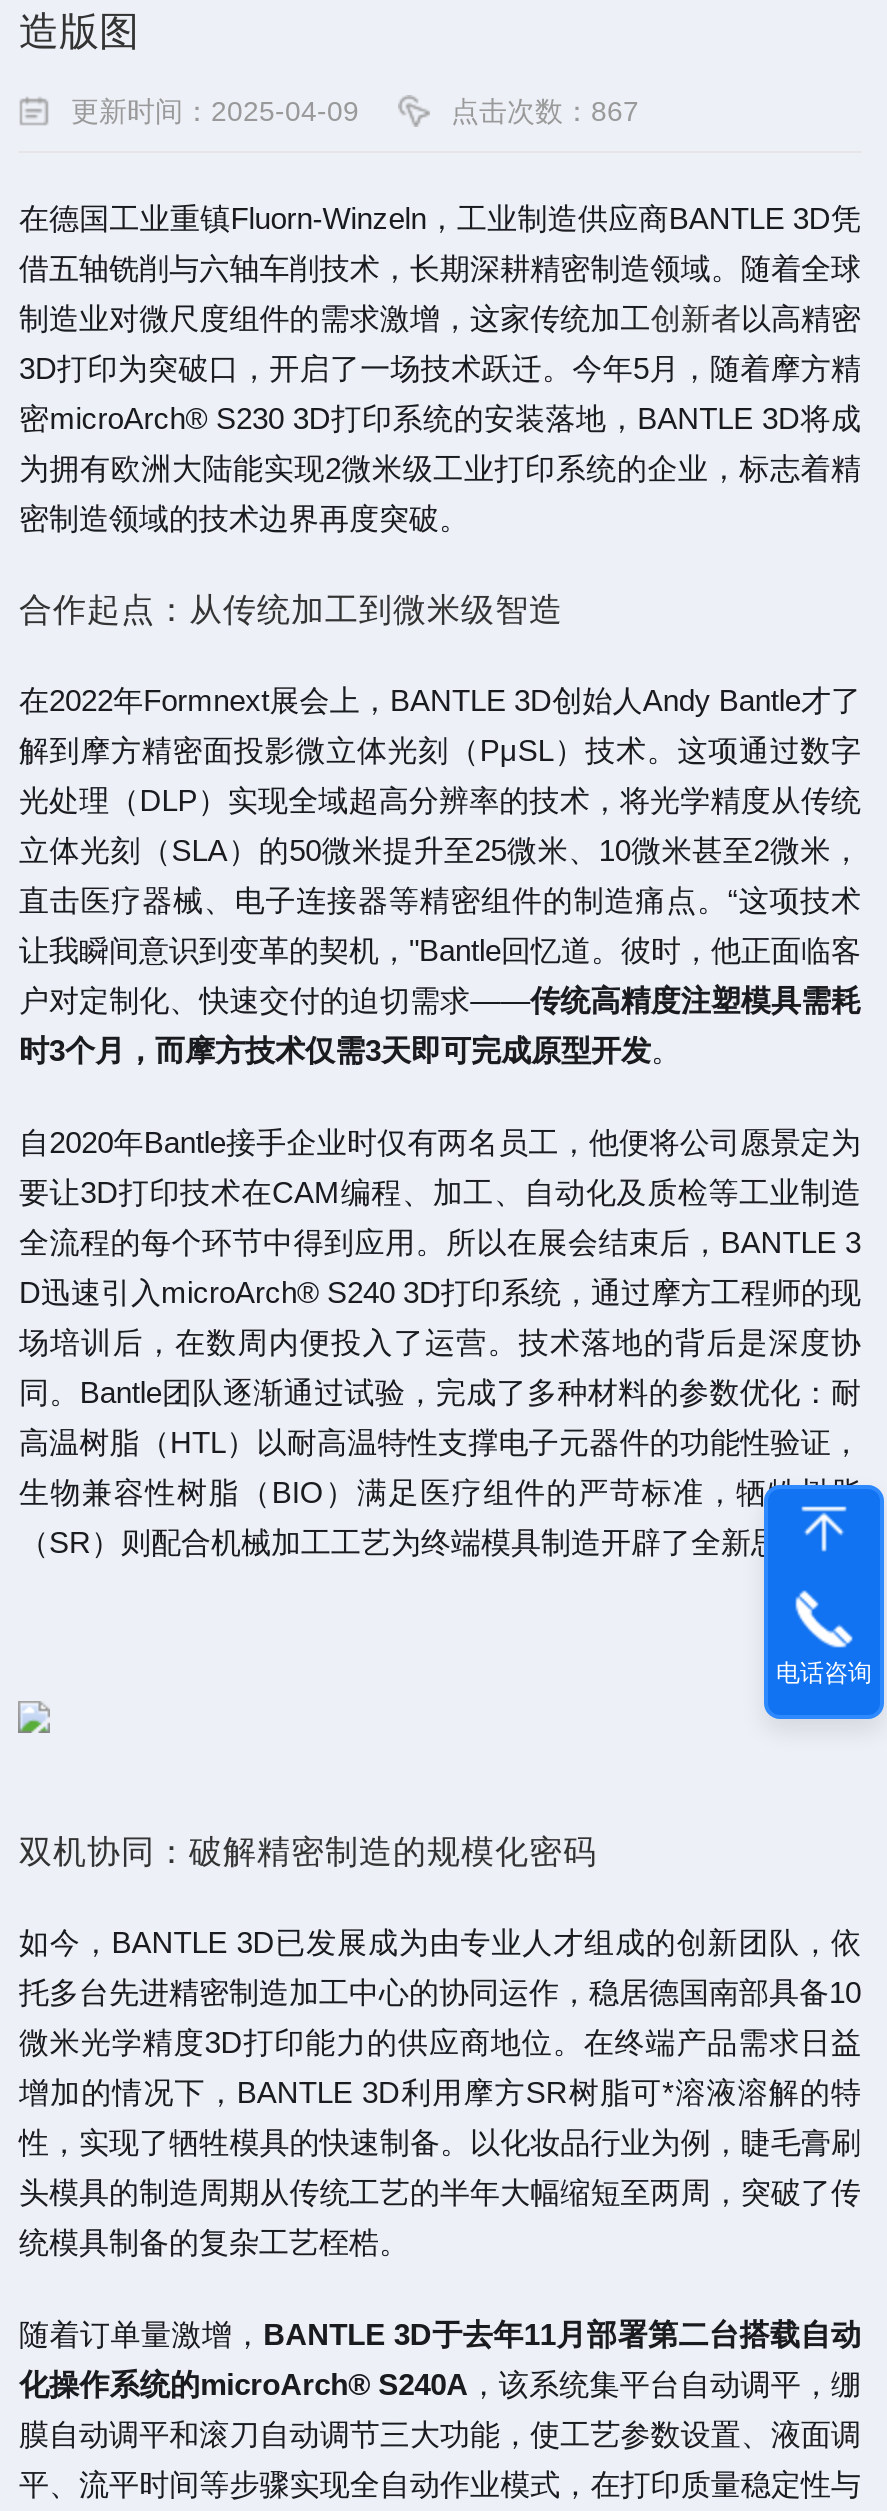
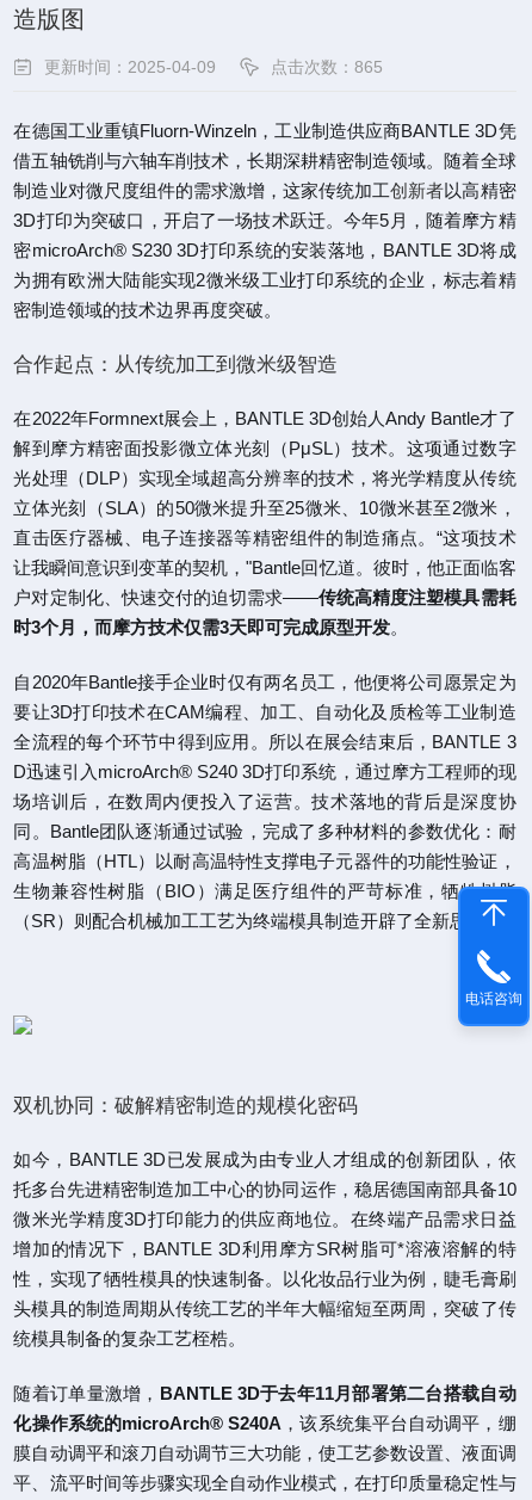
- 点击次数：867
+ 点击次数：865
